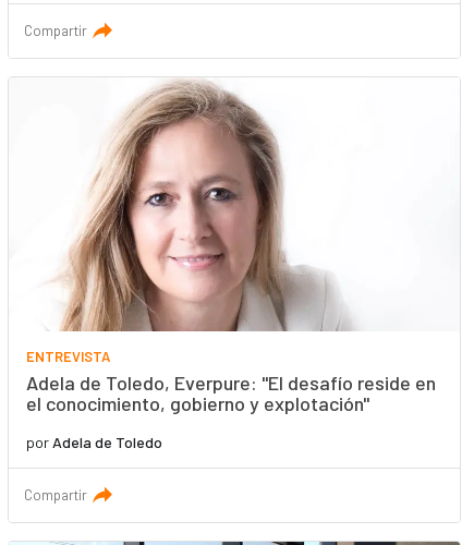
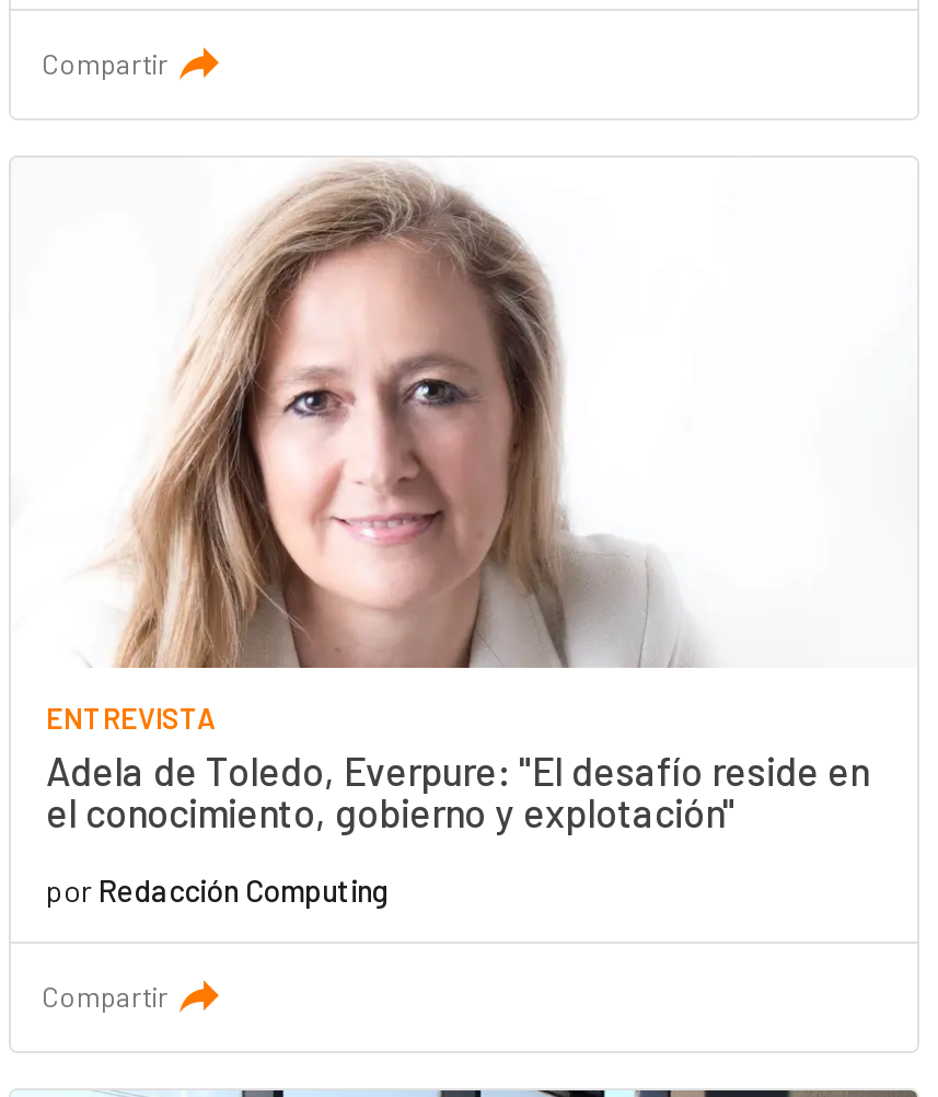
- por Adela de Toledo
+ por Redacción Computing
